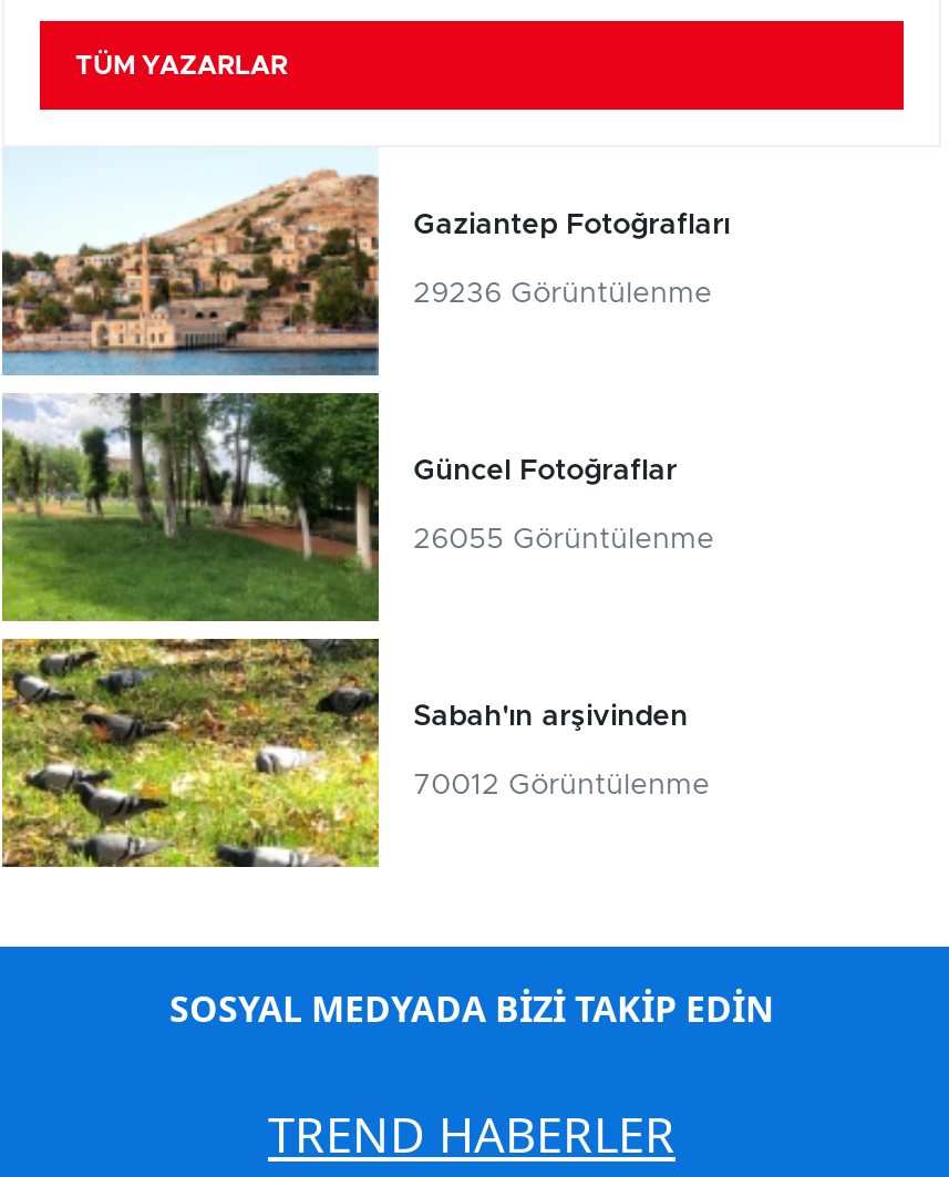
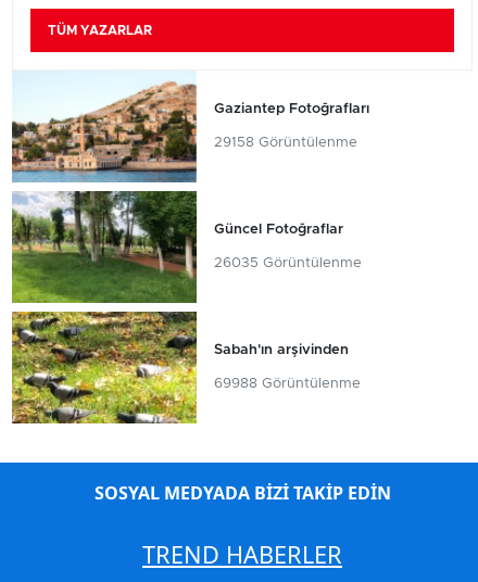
- 29236 Görüntülenme
+ 29158 Görüntülenme

- 26055 Görüntülenme
+ 26035 Görüntülenme

- 70012 Görüntülenme
+ 69988 Görüntülenme
